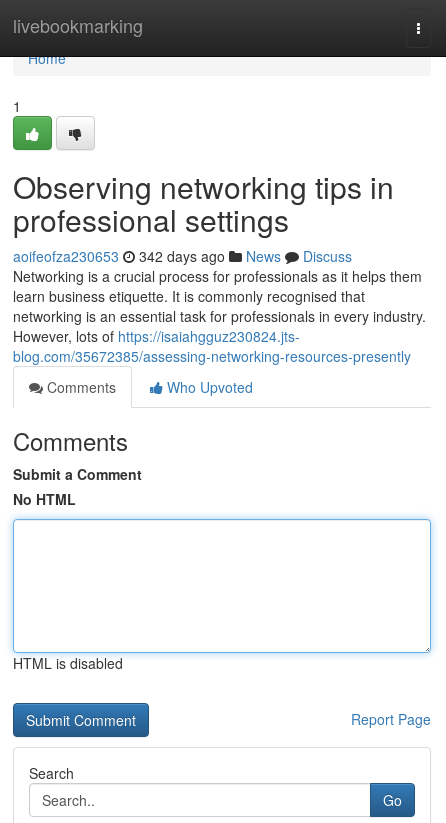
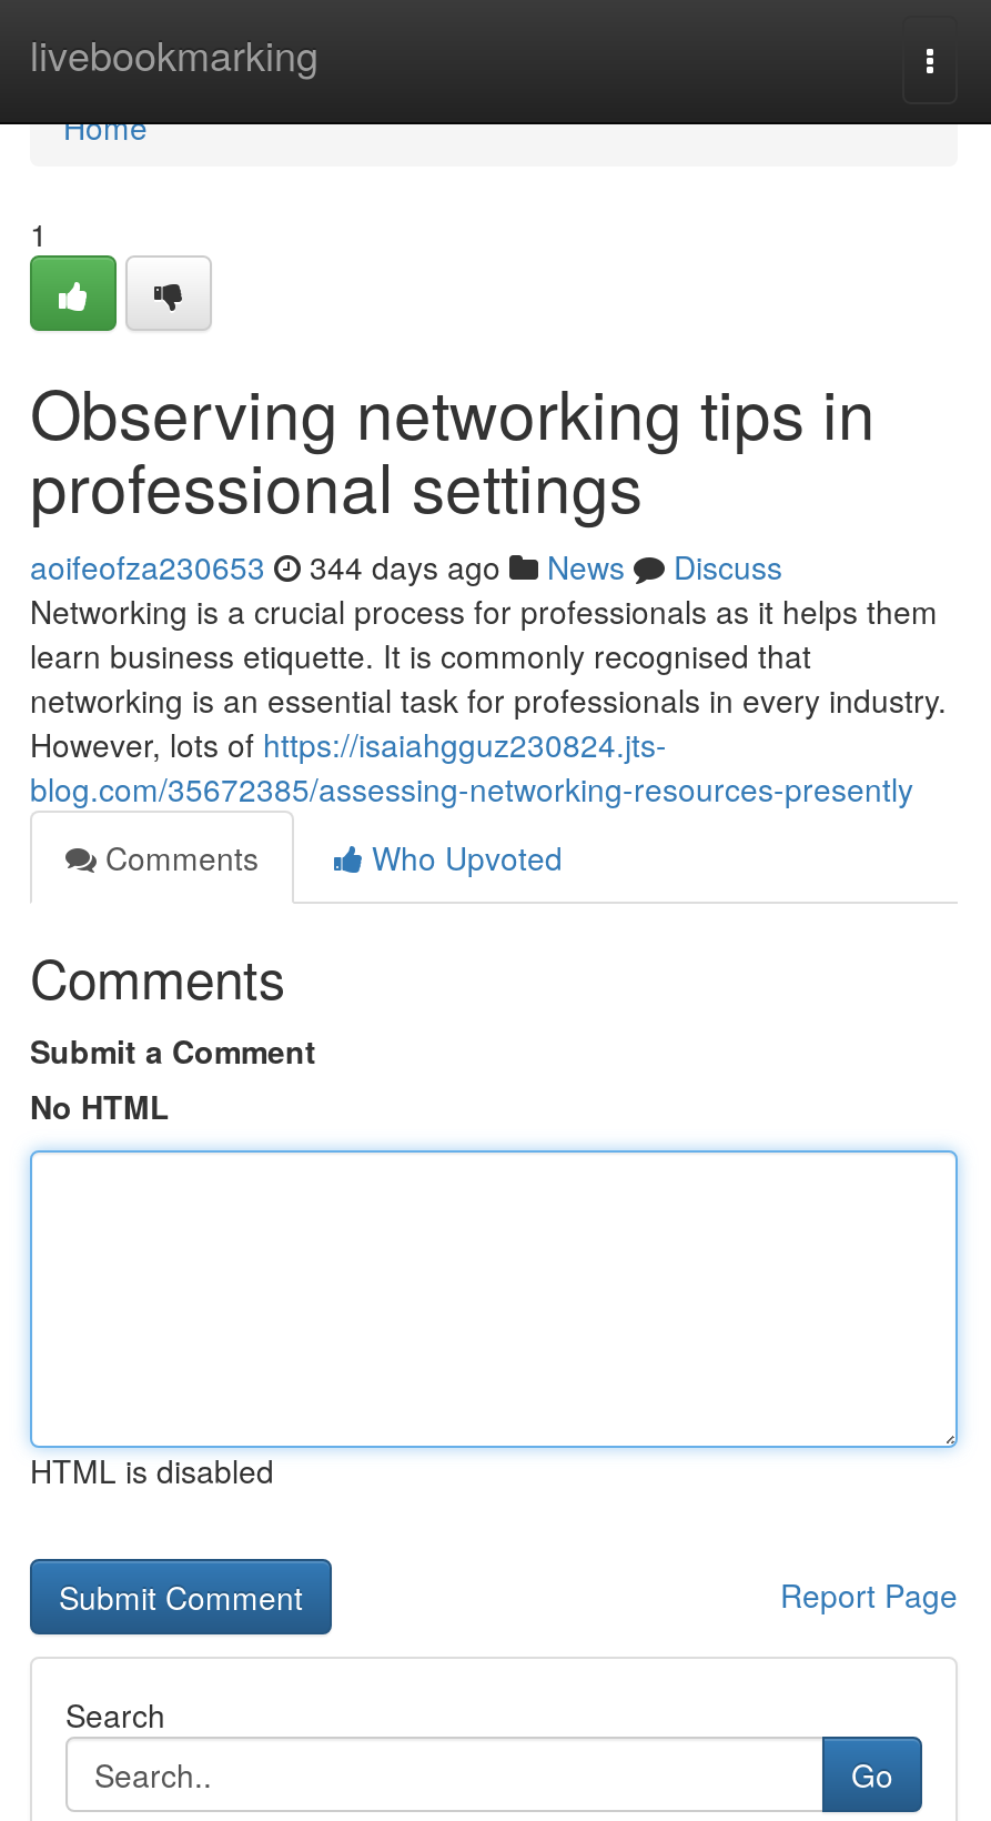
- aoifeofza230653 342 days ago News Discuss
+ aoifeofza230653 344 days ago News Discuss
